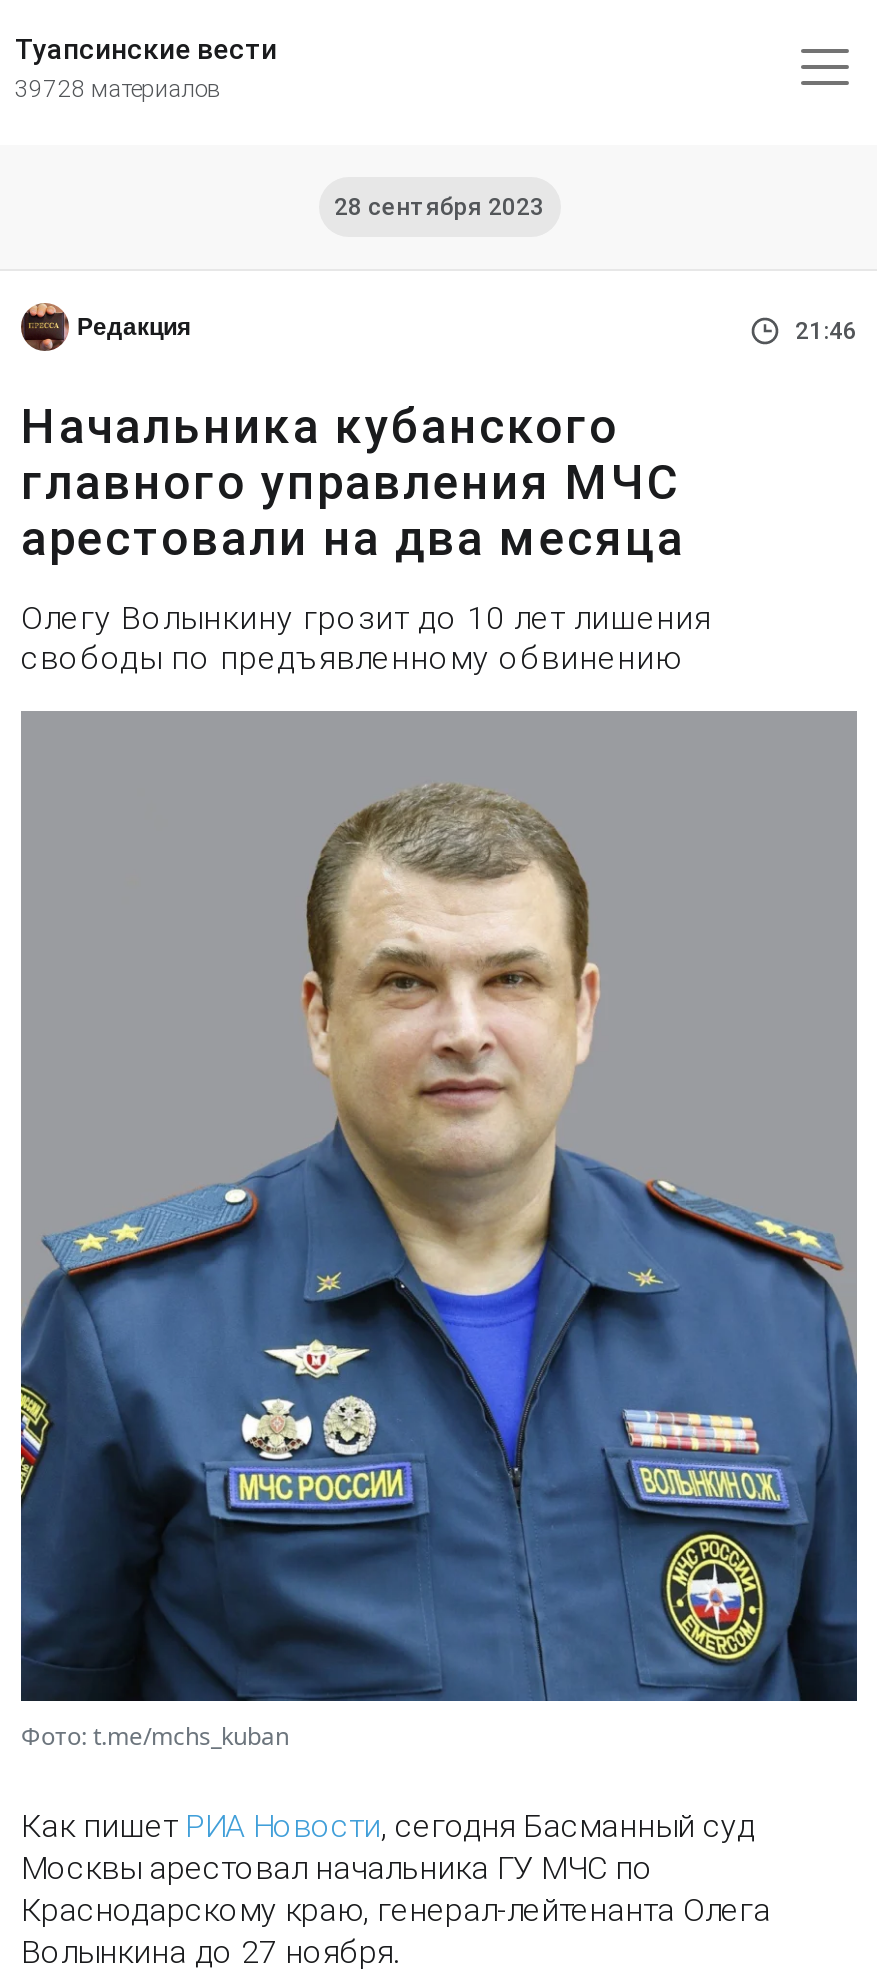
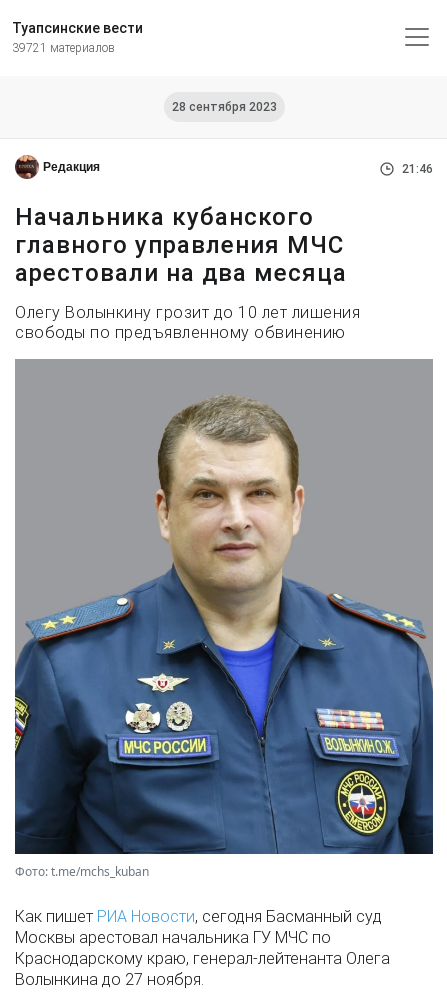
- 39728 материалов
+ 39721 материалов
